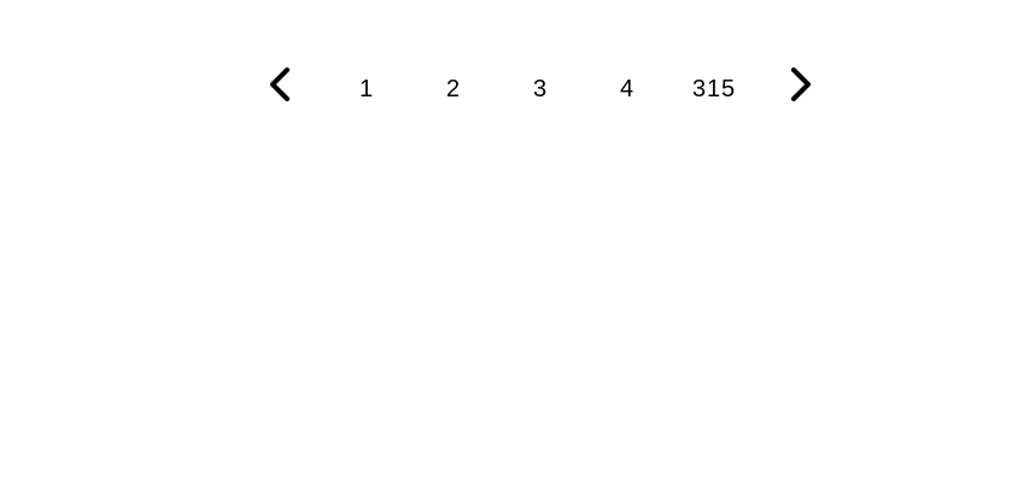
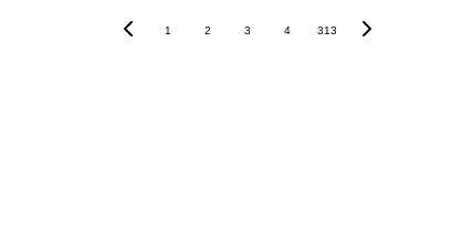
- 315
+ 313
